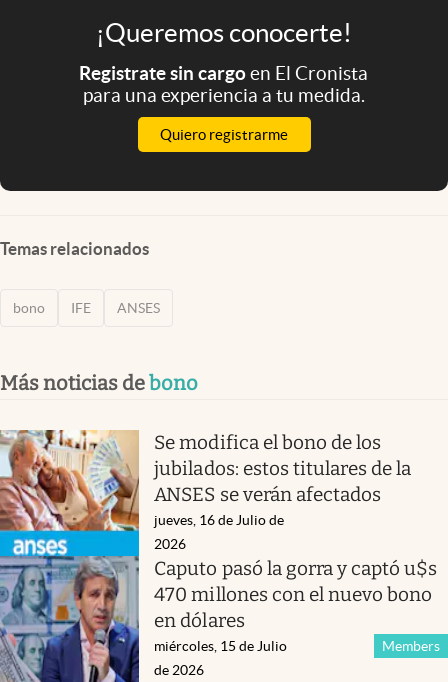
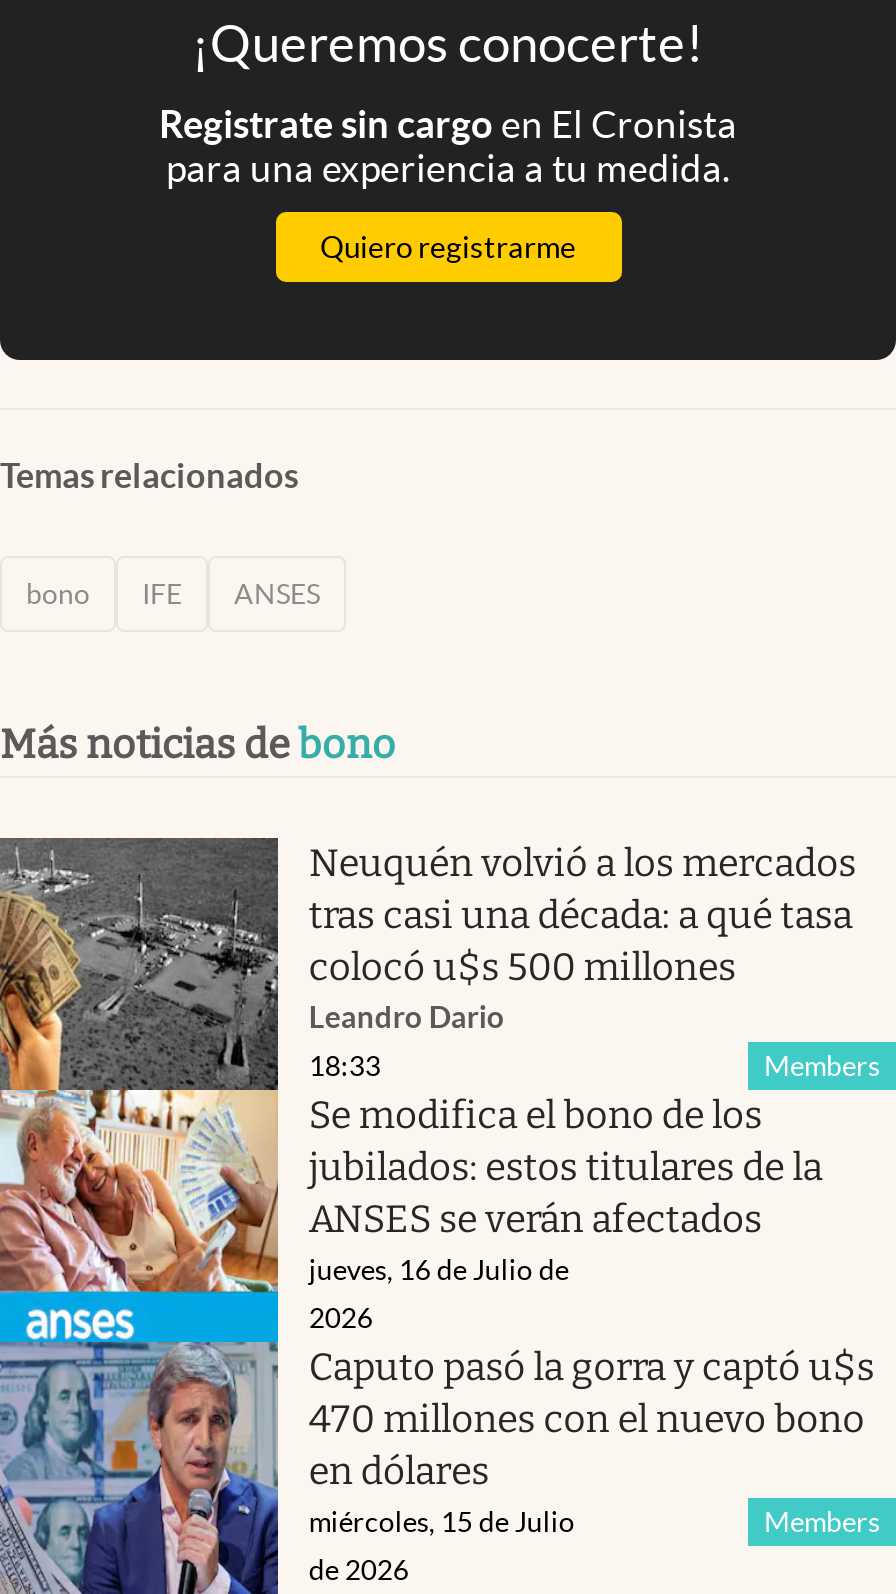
+ [image]
+ Neuquén volvió a los mercados
+ tras casi una década: a qué tasa
+ colocó u$s 500 millones
+ Leandro Dario
+ Members
+ 18:33
